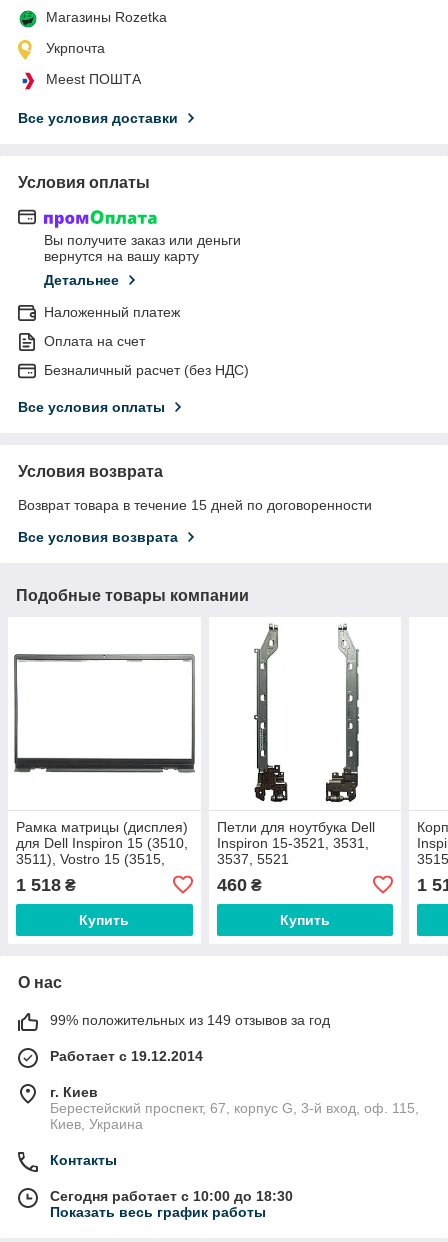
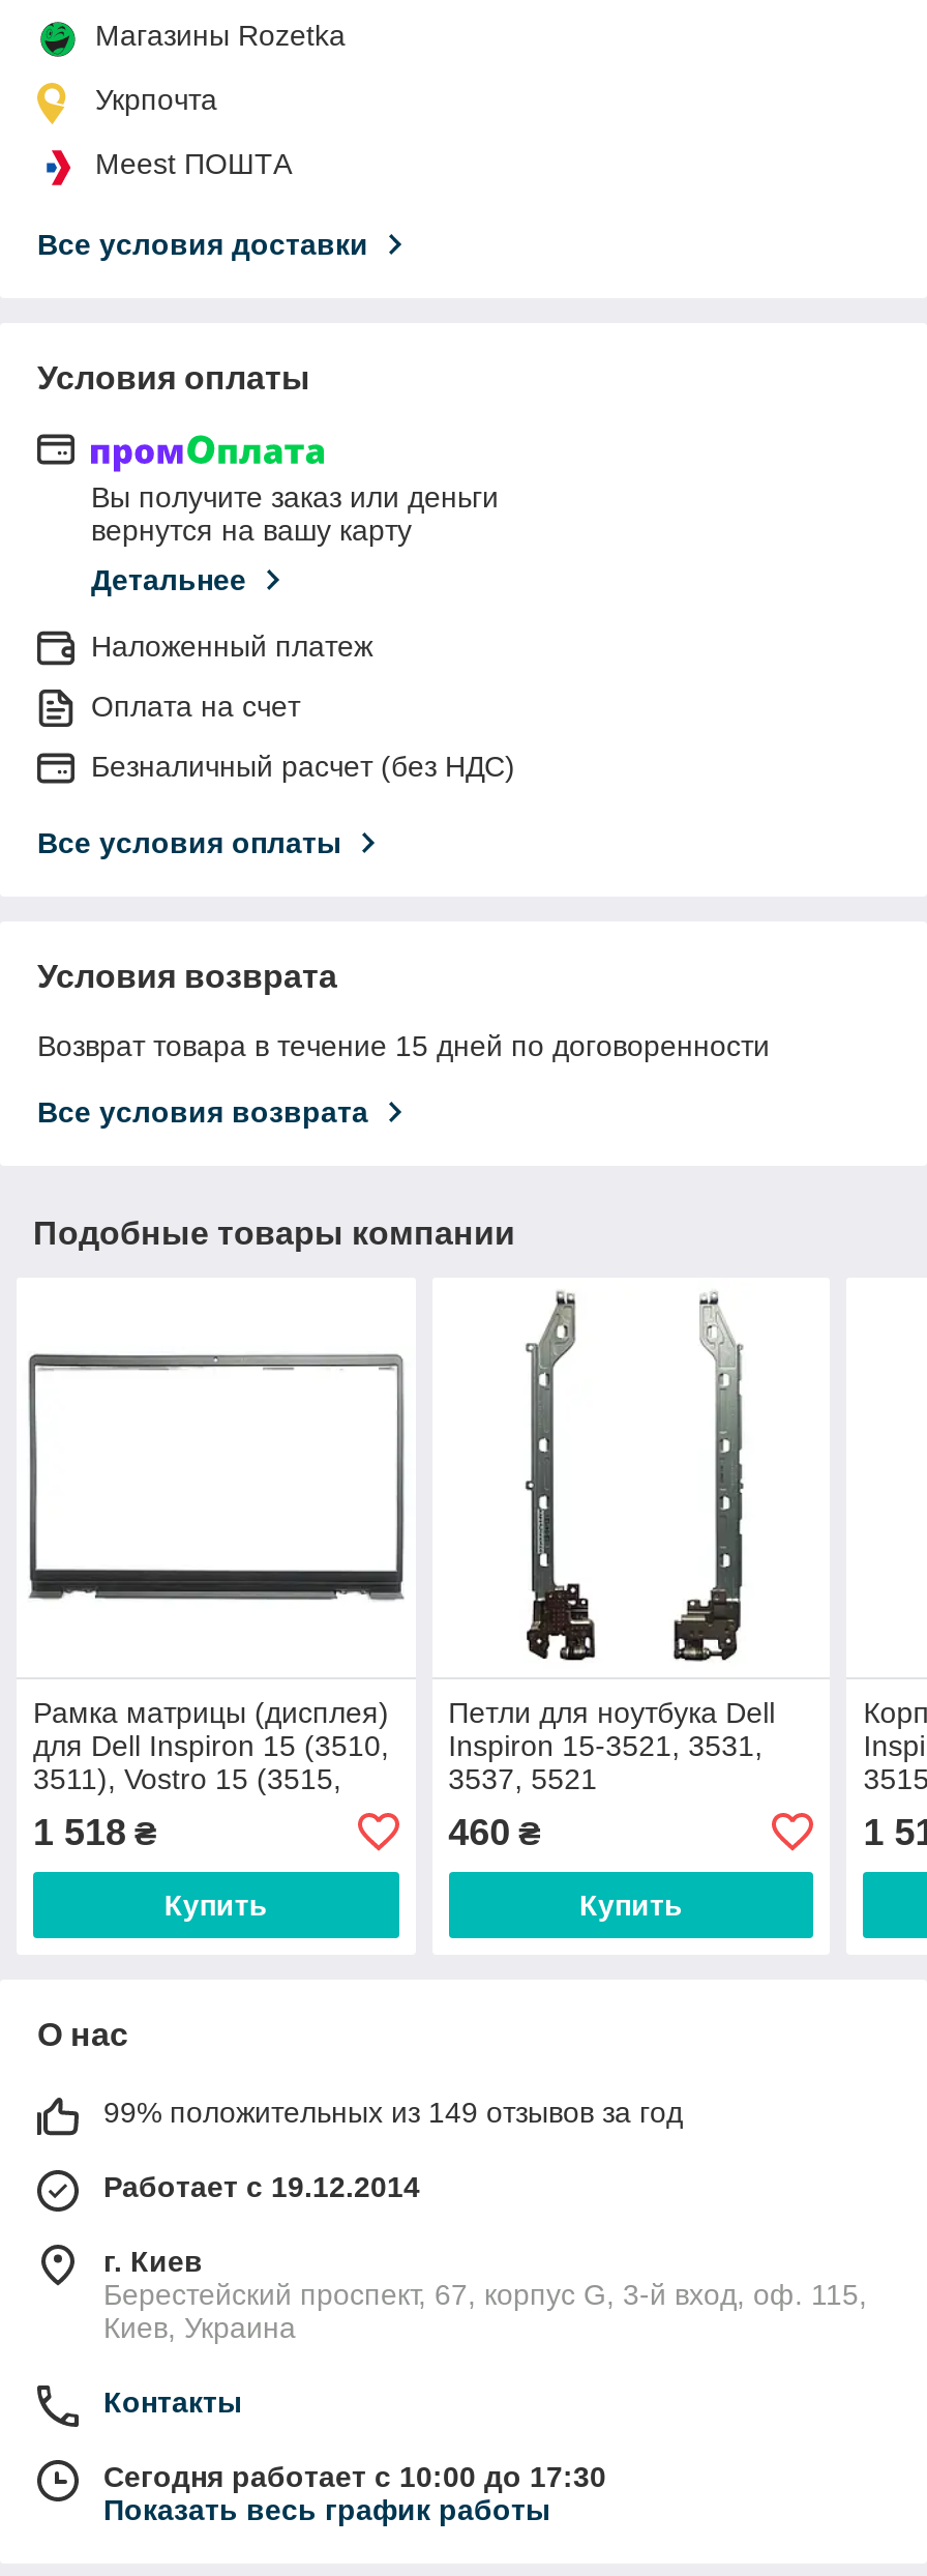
- Сегодня работает с 10:00 до 18:30
+ Сегодня работает с 10:00 до 17:30
